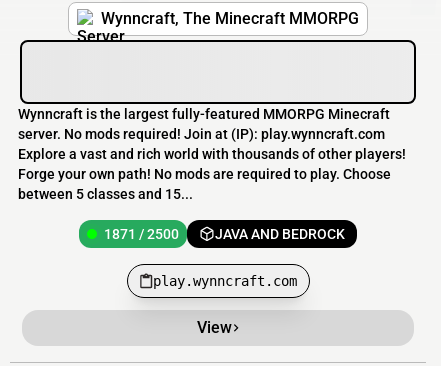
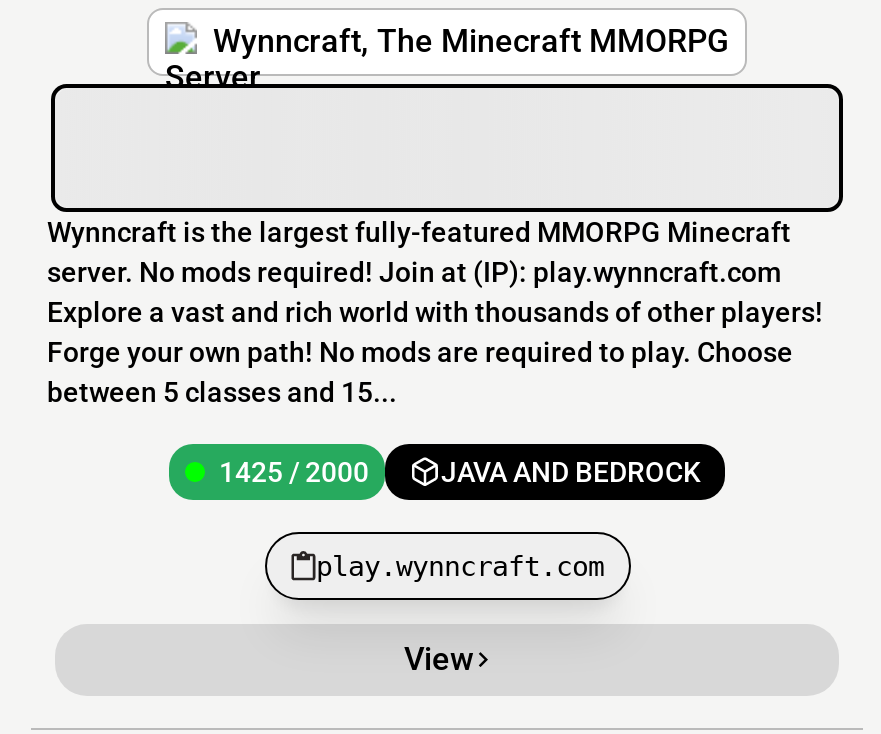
- 1871 / 2500
+ 1425 / 2000
